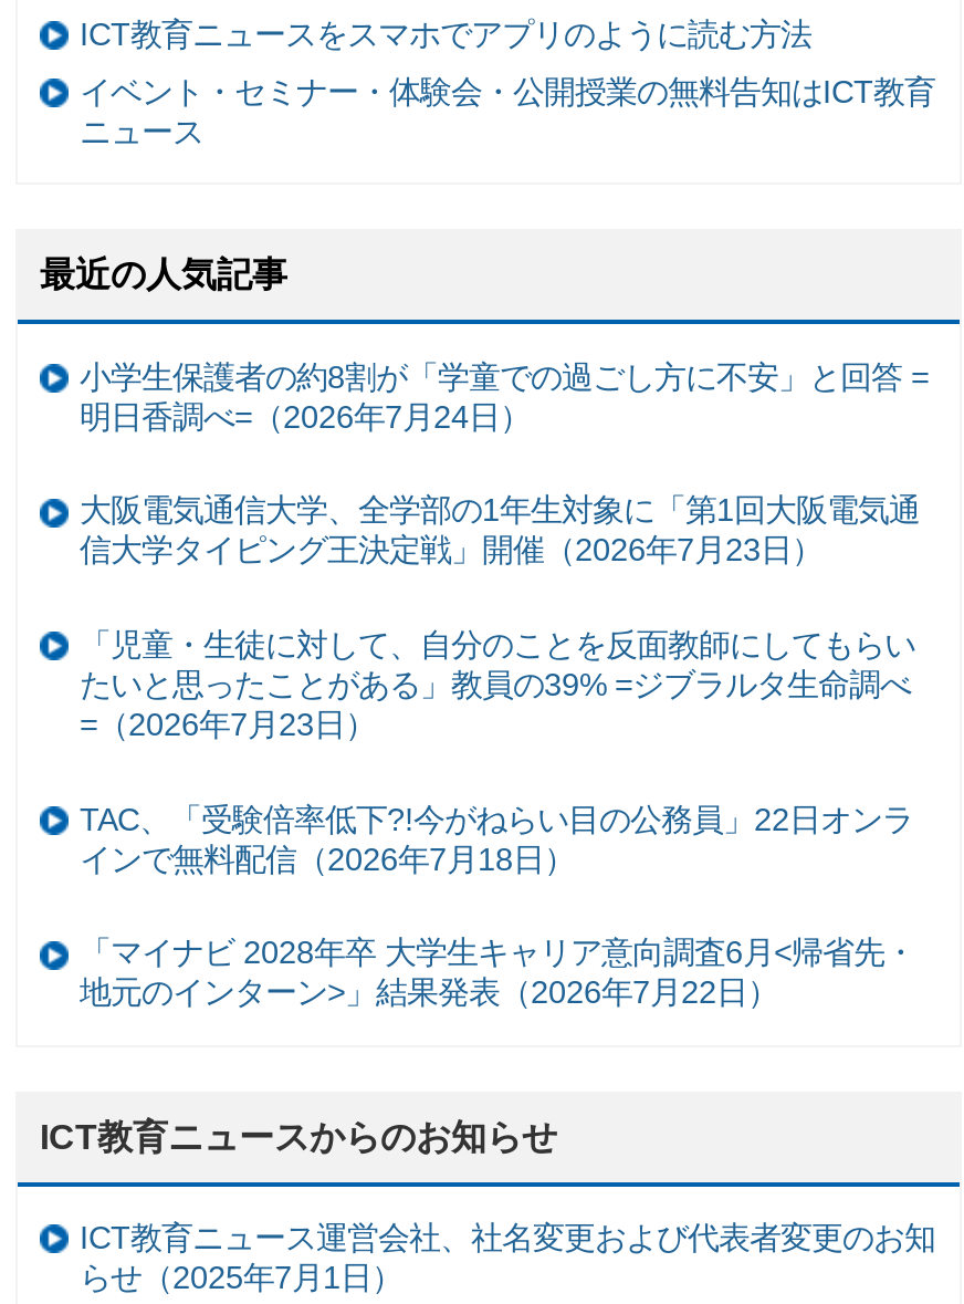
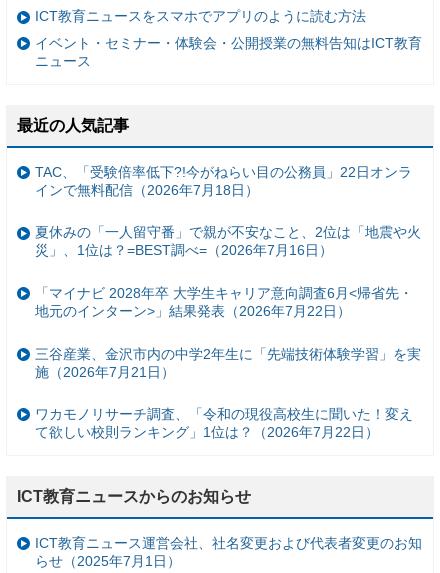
- 小学生保護者の約8割が「学童での過ごし方に不安」と回答 =
- 明日香調べ=（2026年7月24日）
- 大阪電気通信大学、全学部の1年生対象に「第1回大阪電気通
- 信大学タイピング王決定戦」開催（2026年7月23日）
- 「児童・生徒に対して、自分のことを反面教師にしてもらい
- たいと思ったことがある」教員の39% =ジブラルタ生命調べ
- =（2026年7月23日）

moved up: TAC、「受験倍率低下?!今がねらい目の公務員」22日オンラ | インで無料配信（2026年7月18日）

+ 夏休みの「一人留守番」で親が不安なこと、2位は「地震や火
+ 災」、1位は？=BEST調べ=（2026年7月16日）

moved up: 「マイナビ 2028年卒 大学生キャリア意向調査6月<帰省先・ | 地元のインターン>」結果発表（2026年7月22日）

+ 三谷産業、金沢市内の中学2年生に「先端技術体験学習」を実
+ 施（2026年7月21日）
+ ワカモノリサーチ調査、「令和の現役高校生に聞いた！変え
+ て欲しい校則ランキング」1位は？（2026年7月22日）
